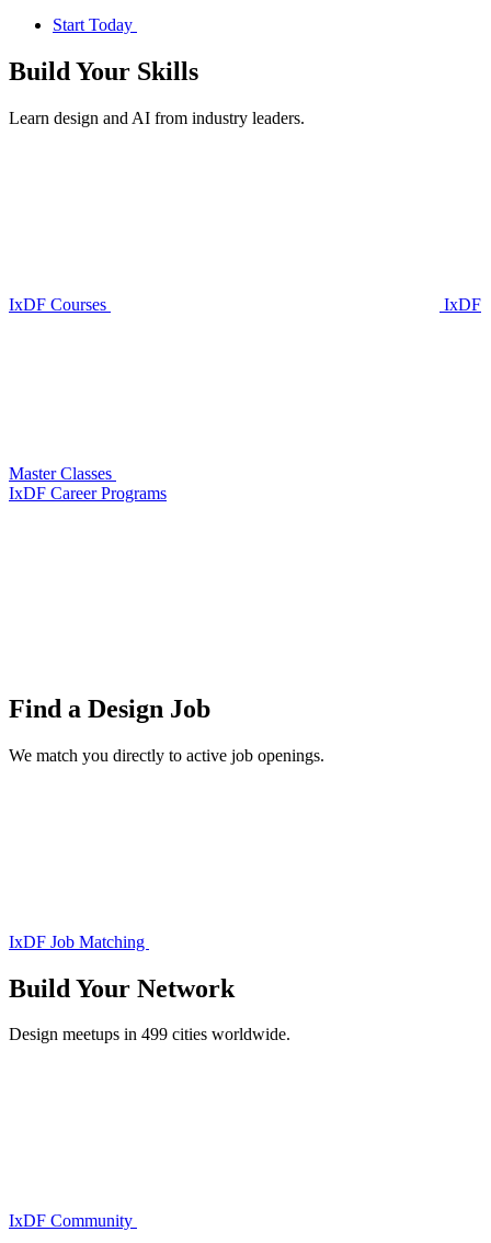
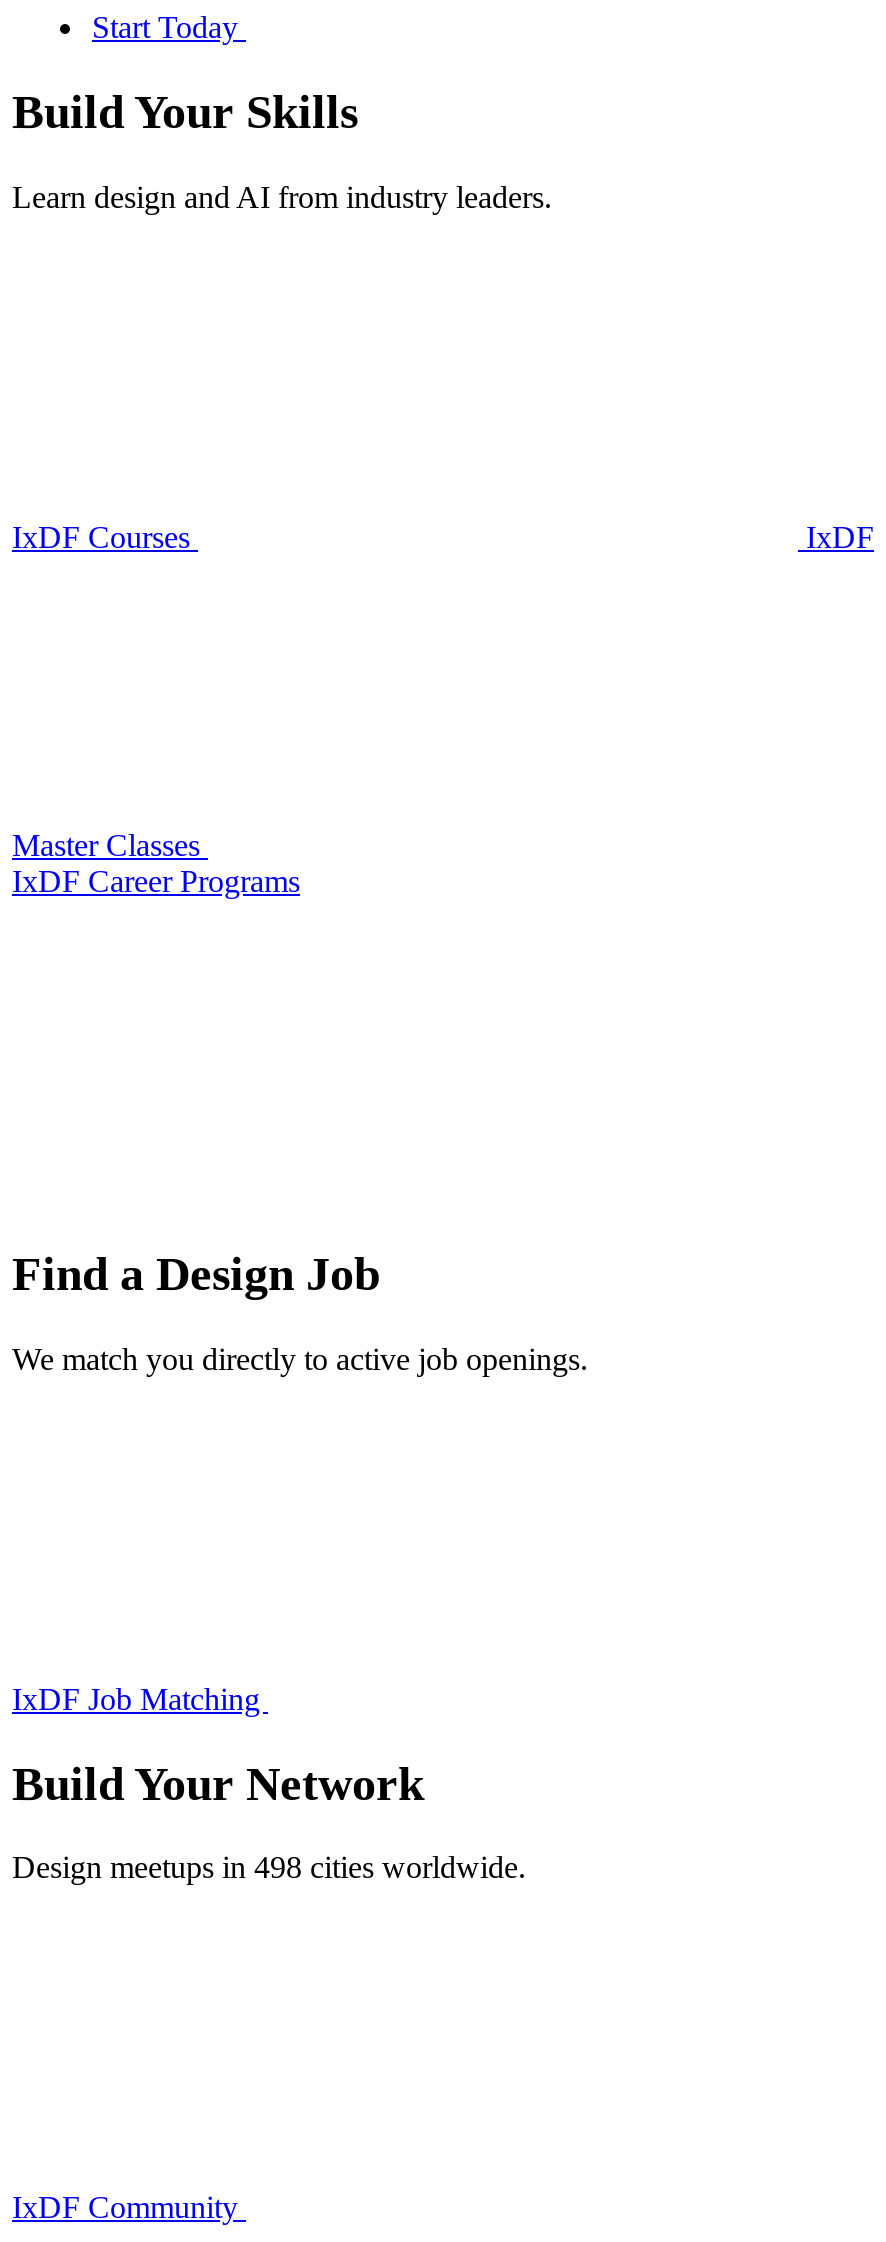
- Design meetups in 499 cities worldwide.
+ Design meetups in 498 cities worldwide.
